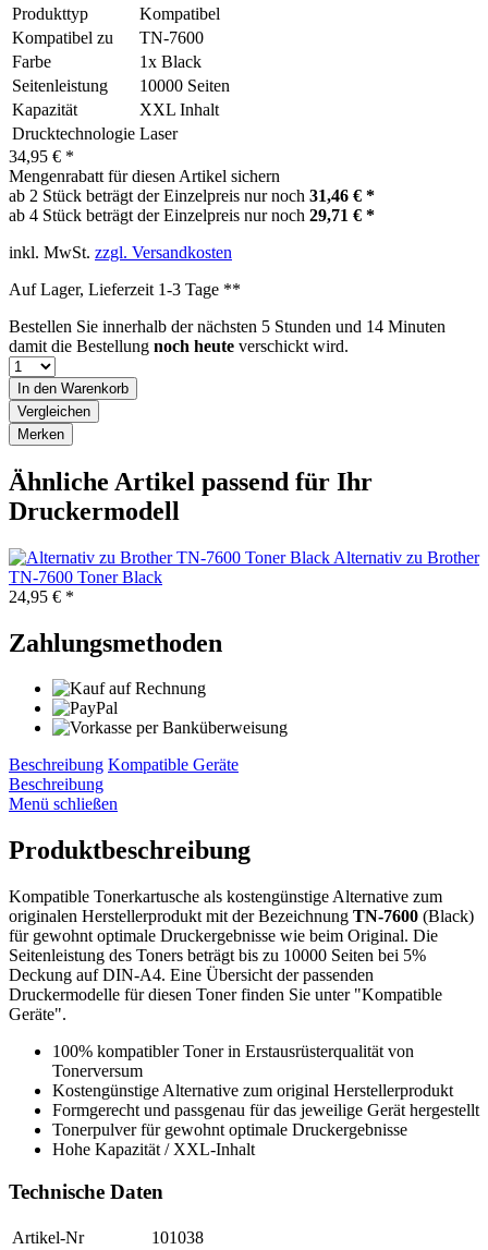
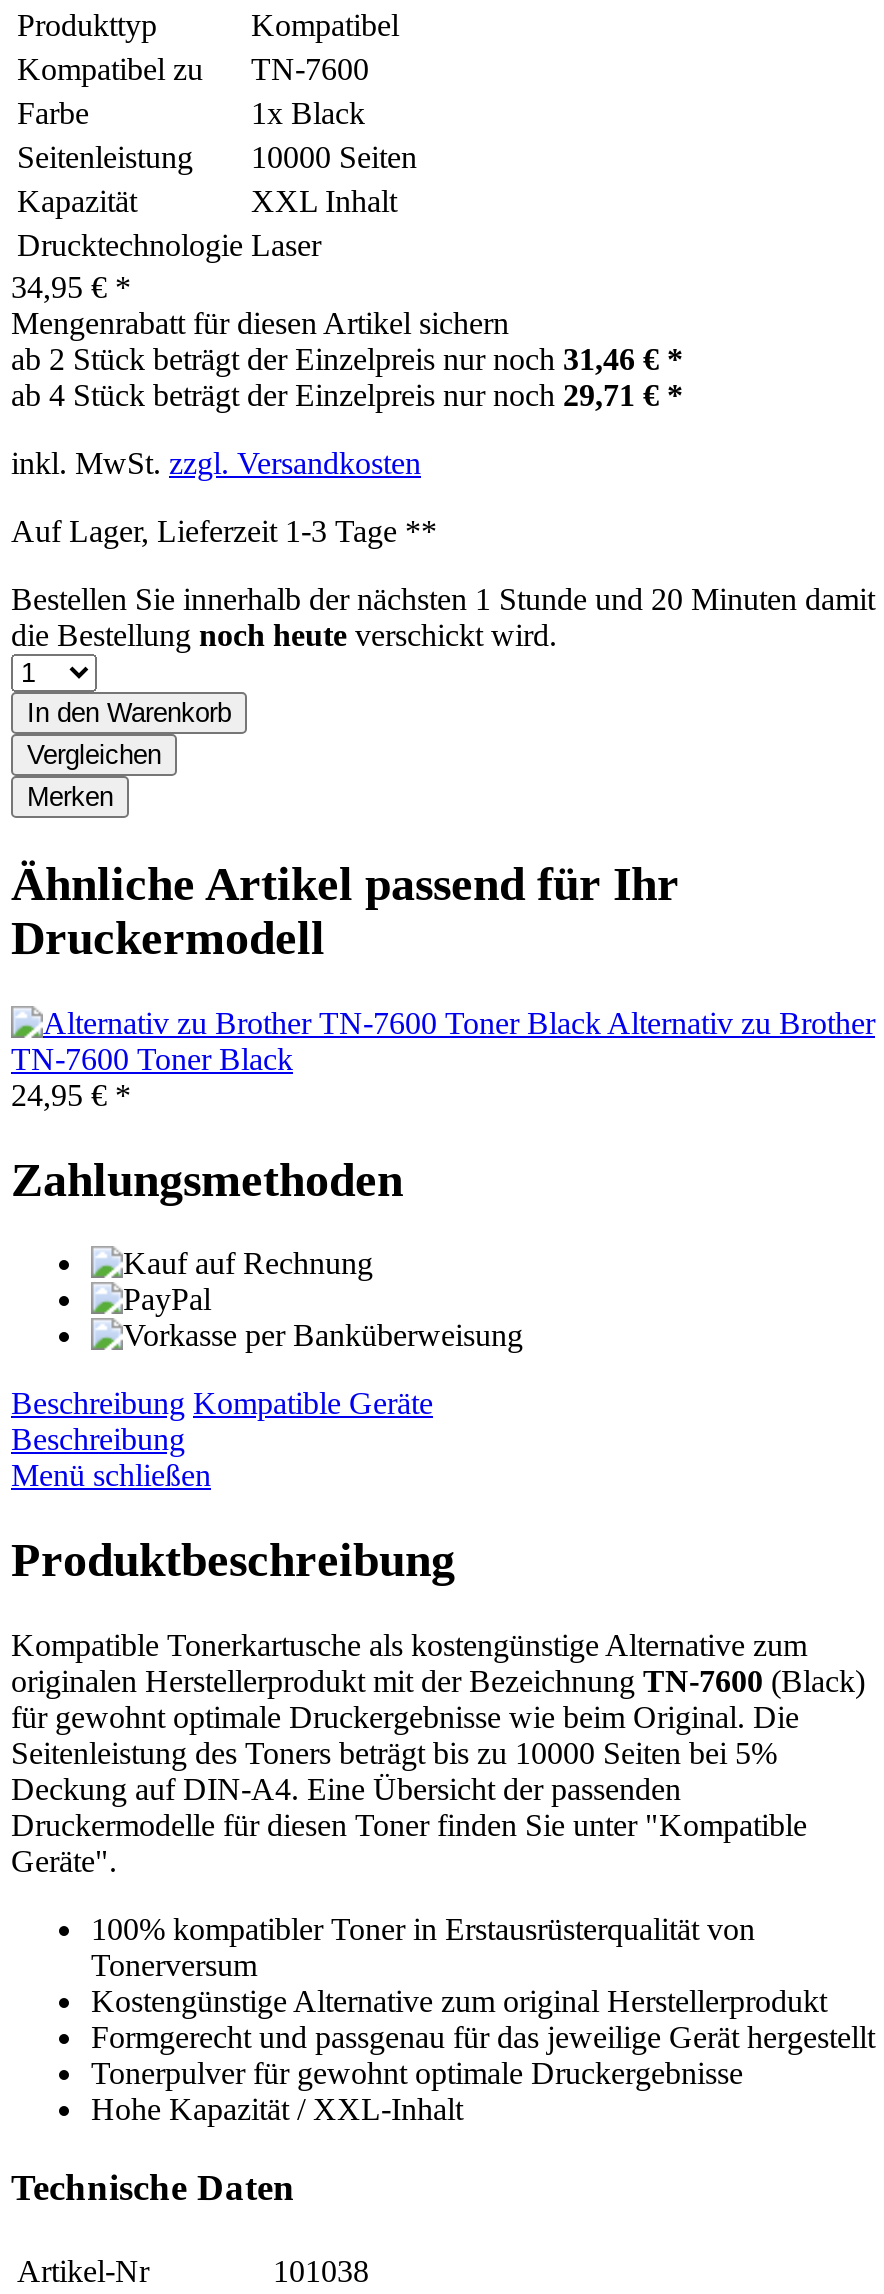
- Bestellen Sie innerhalb der nächsten 5 Stunden und 14 Minuten
- damit die Bestellung noch heute verschickt wird.
+ Bestellen Sie innerhalb der nächsten 1 Stunde und 20 Minuten damit
+ die Bestellung noch heute verschickt wird.
